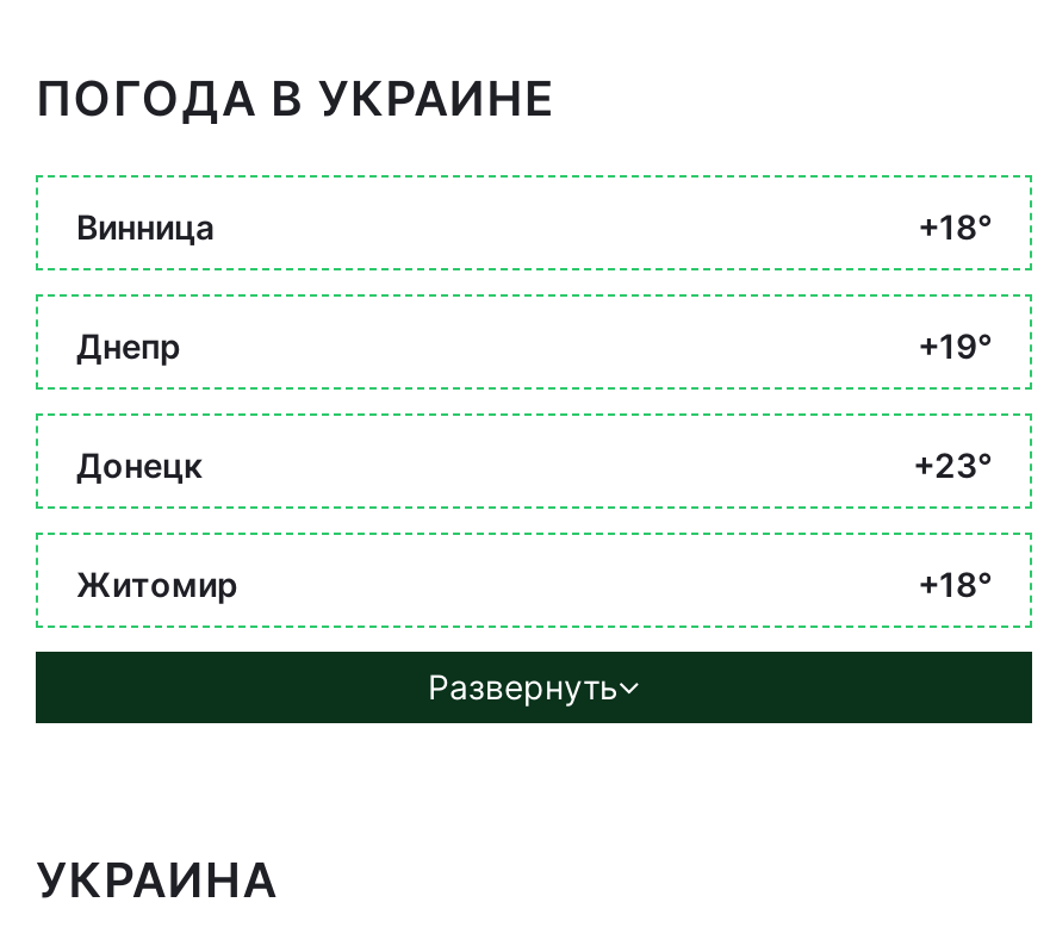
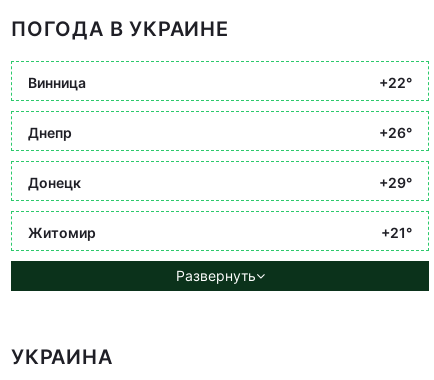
- +18°
+ +22°

- +19°
+ +26°

- +23°
+ +29°

- +18°
+ +21°
